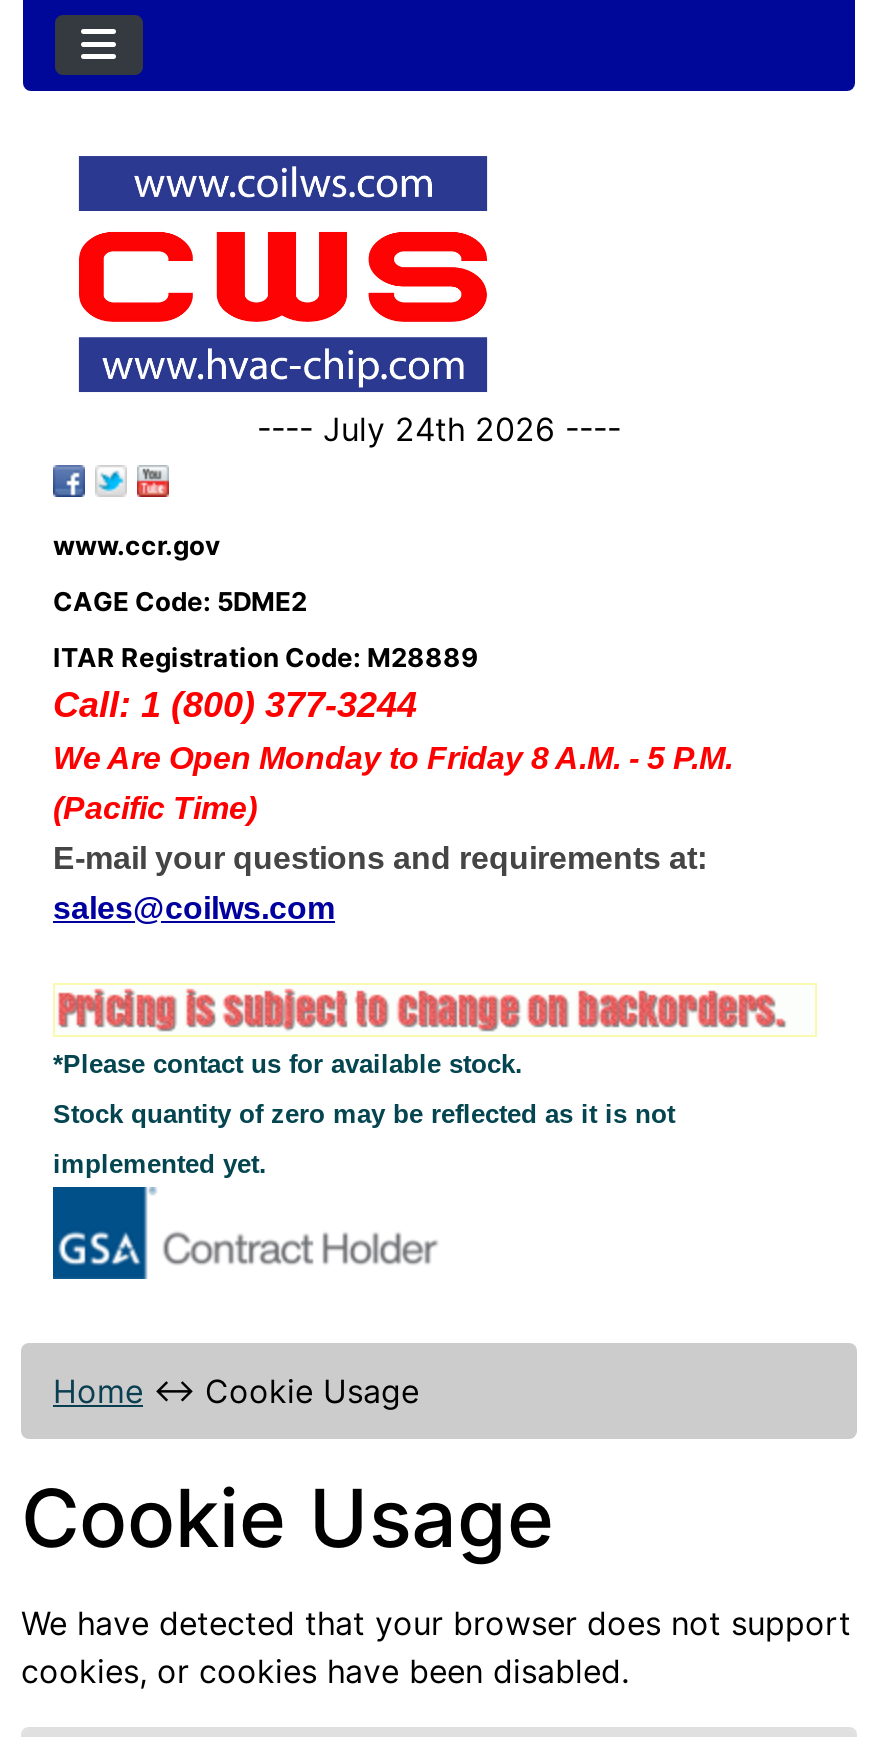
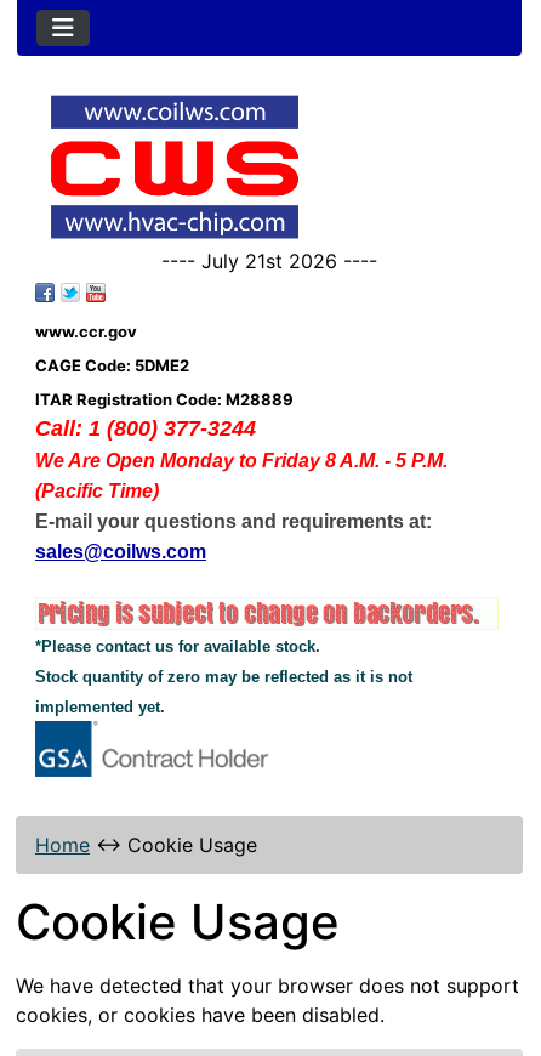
- ---- July 24th 2026 ----
+ ---- July 21st 2026 ----
